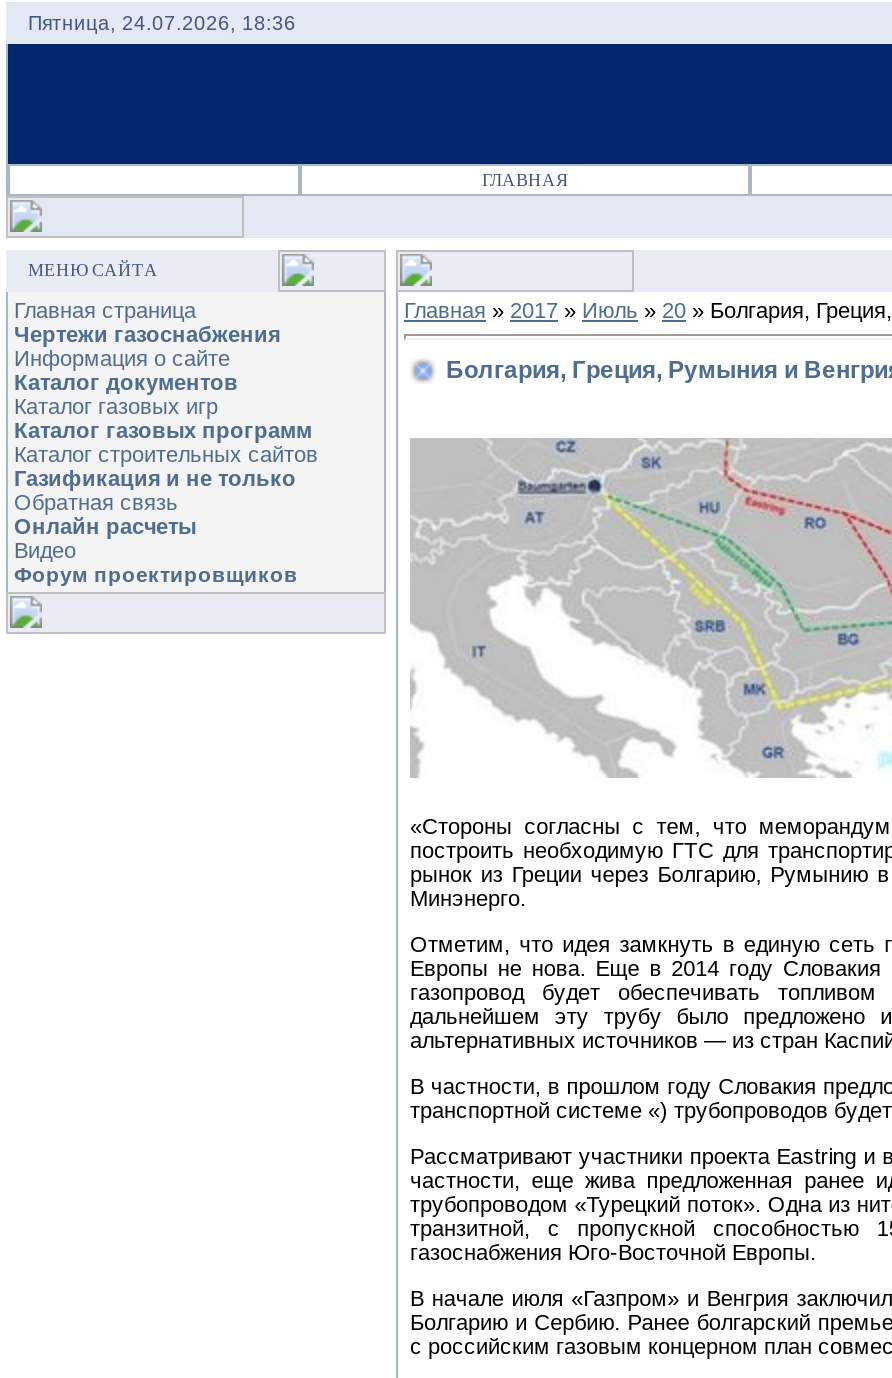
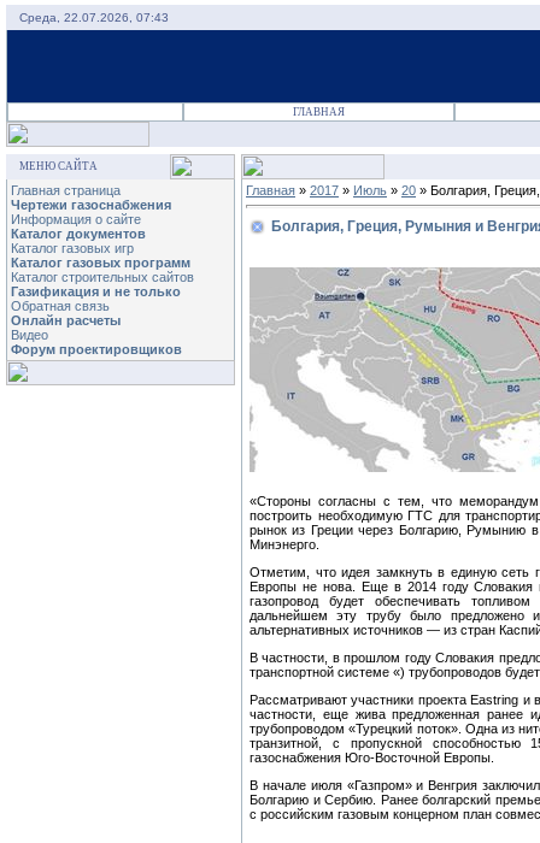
- Пятница, 24.07.2026, 18:36
+ Среда, 22.07.2026, 07:43
